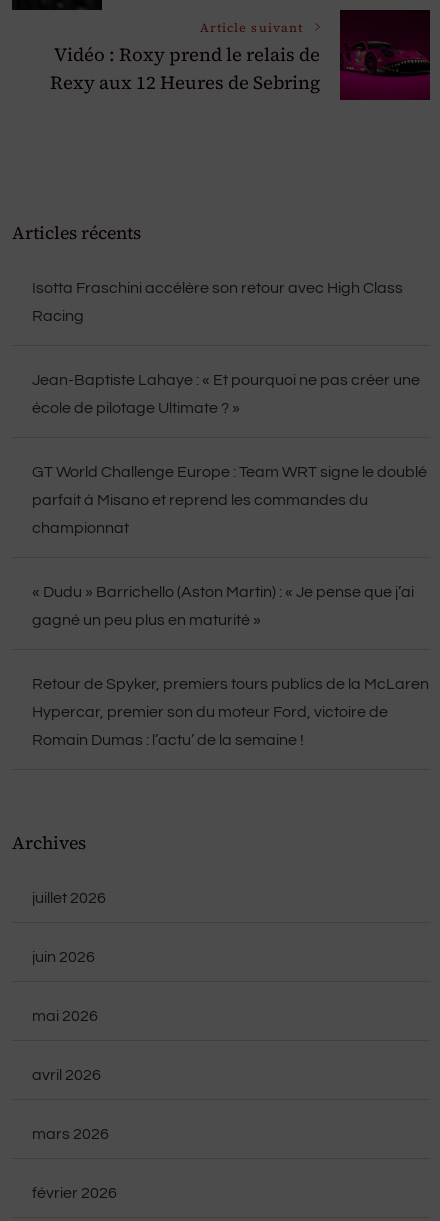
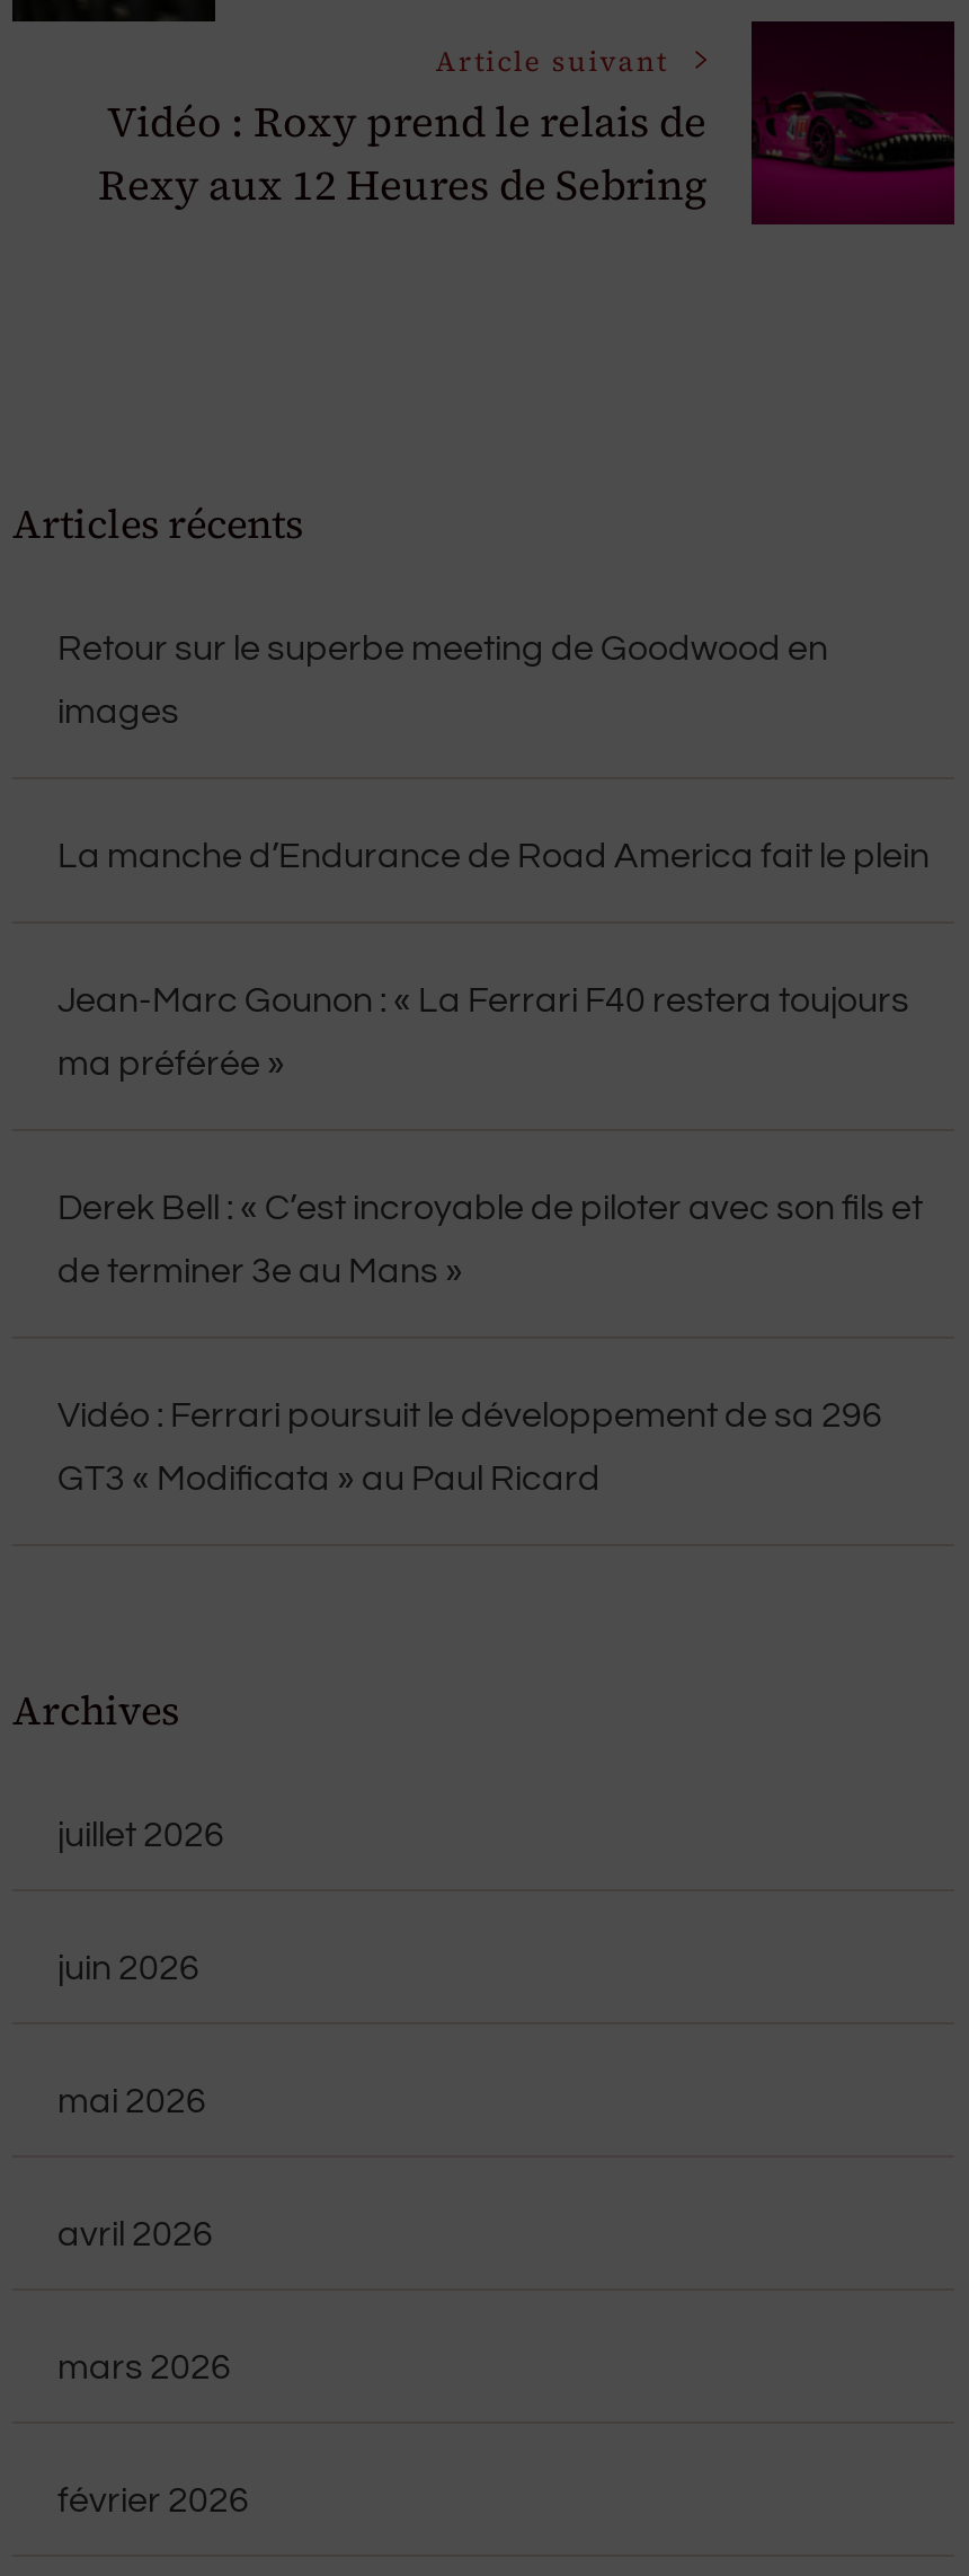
- Isotta Fraschini accélère son retour avec High Class
- Racing
+ Retour sur le superbe meeting de Goodwood en
+ images

- Jean-Baptiste Lahaye : « Et pourquoi ne pas créer une
- école de pilotage Ultimate ? »
+ La manche d’Endurance de Road America fait le plein

- GT World Challenge Europe : Team WRT signe le doublé
- parfait à Misano et reprend les commandes du
- championnat
+ Jean-Marc Gounon : « La Ferrari F40 restera toujours
+ ma préférée »

- « Dudu » Barrichello (Aston Martin) : « Je pense que j’ai
- gagné un peu plus en maturité »
+ Derek Bell : « C’est incroyable de piloter avec son fils et
+ de terminer 3e au Mans »

- Retour de Spyker, premiers tours publics de la McLaren
- Hypercar, premier son du moteur Ford, victoire de
- Romain Dumas : l’actu’ de la semaine !
+ Vidéo : Ferrari poursuit le développement de sa 296
+ GT3 « Modificata » au Paul Ricard
